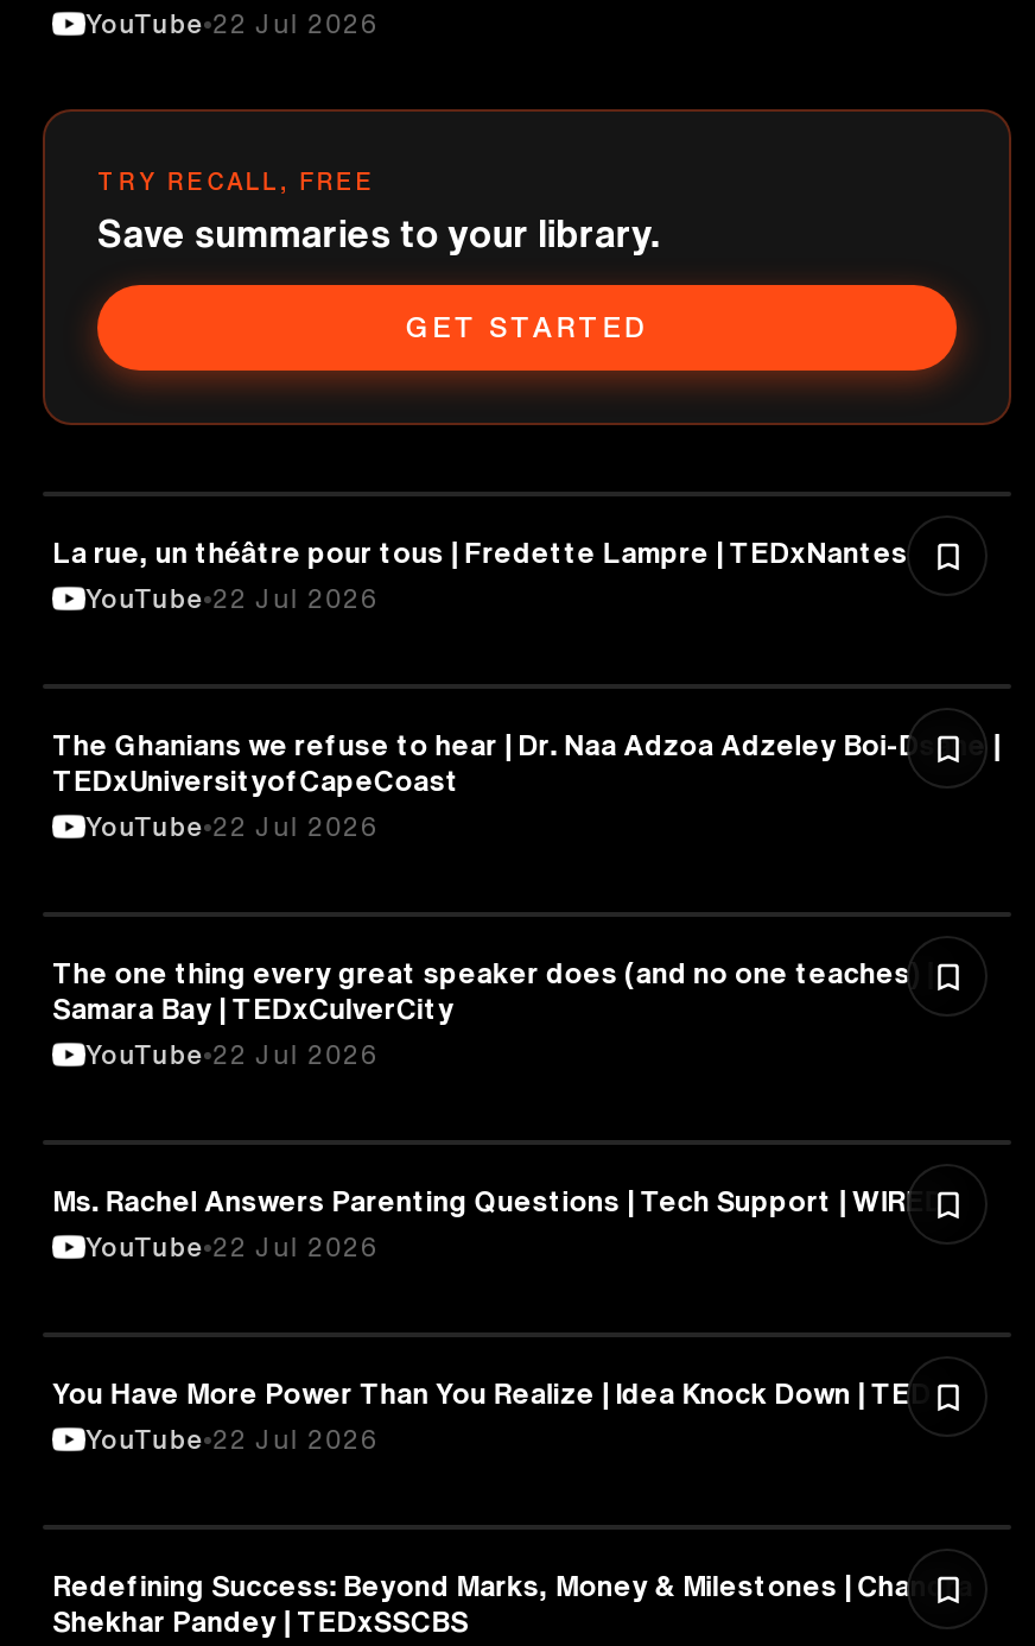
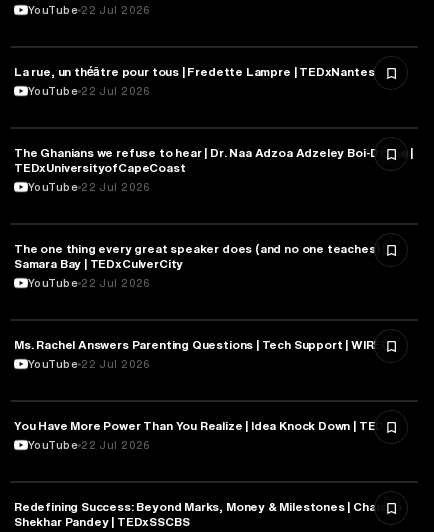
- [image]
- TRY RECALL, FREE
- Save summaries to your library.
- GET STARTED
